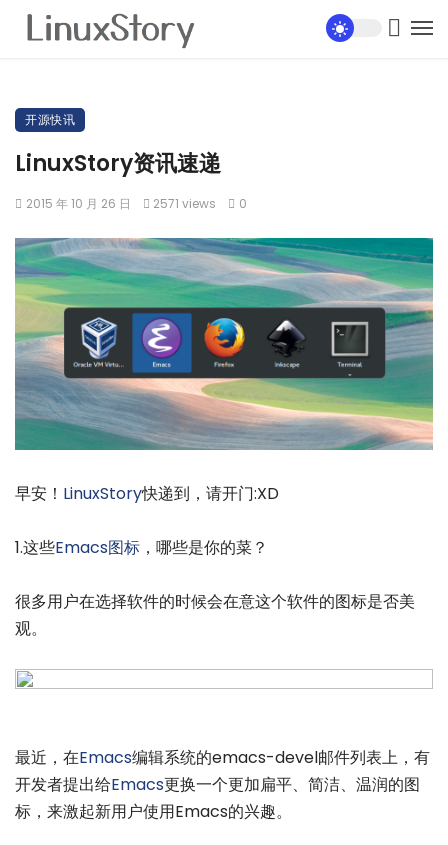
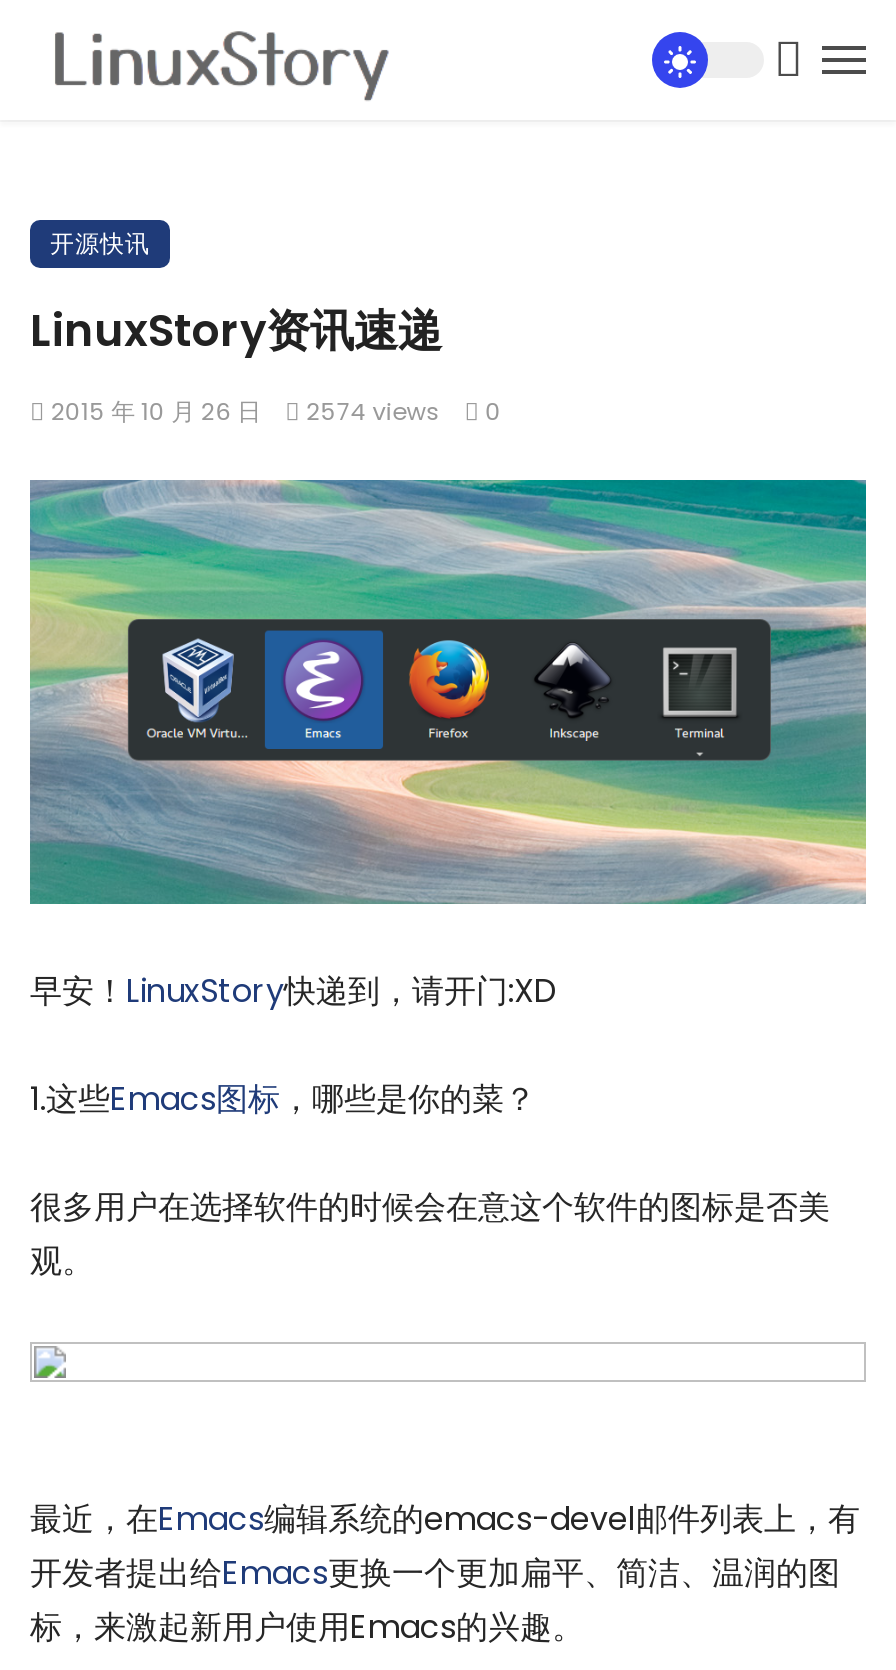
- 2015 年 10 月 26 日 2571 views 0
+ 2015 年 10 月 26 日 2574 views 0
